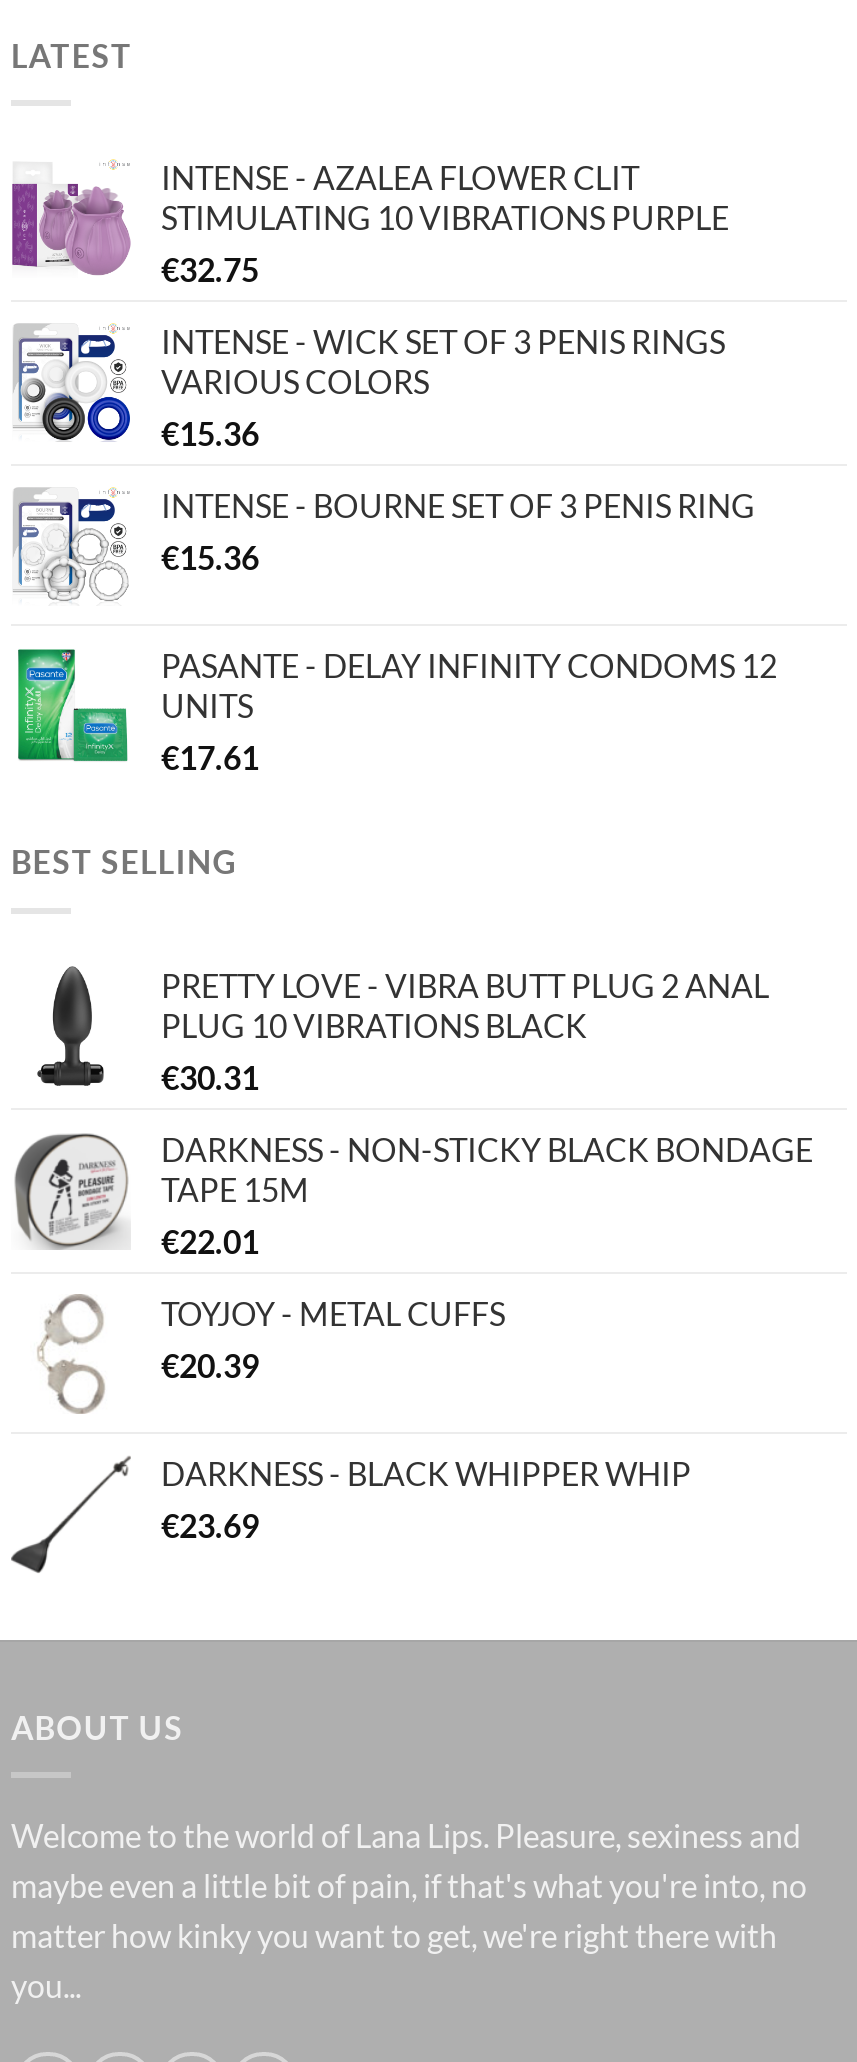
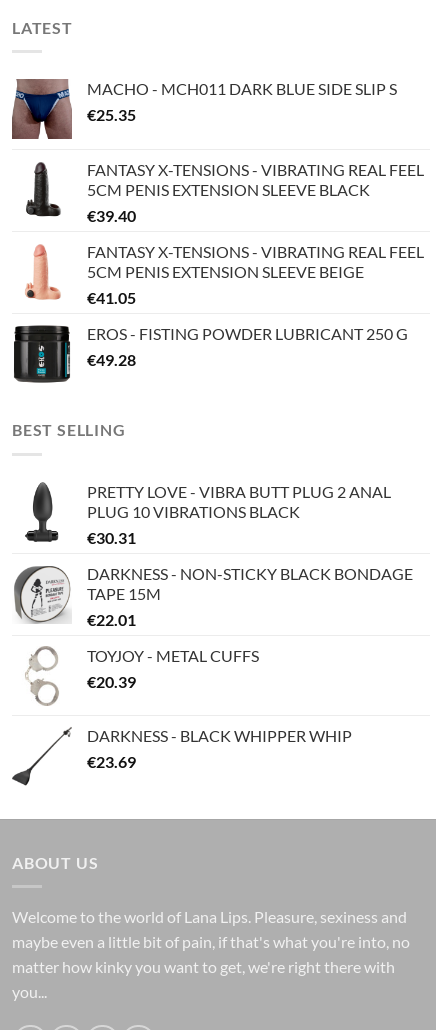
- [image]
- INTENSE - AZALEA FLOWER CLIT
- STIMULATING 10 VIBRATIONS PURPLE
- €32.75
+ [image]
+ MACHO - MCH011 DARK BLUE SIDE SLIP S
+ €25.35

- [image]
- INTENSE - WICK SET OF 3 PENIS RINGS
- VARIOUS COLORS
- €15.36
+ [image]
+ FANTASY X-TENSIONS - VIBRATING REAL FEEL
+ 5CM PENIS EXTENSION SLEEVE BLACK
+ €39.40

- [image]
- INTENSE - BOURNE SET OF 3 PENIS RING
- €15.36
+ [image]
+ FANTASY X-TENSIONS - VIBRATING REAL FEEL
+ 5CM PENIS EXTENSION SLEEVE BEIGE
+ €41.05

- [image]
- PASANTE - DELAY INFINITY CONDOMS 12
- UNITS
- €17.61
+ [image]
+ EROS - FISTING POWDER LUBRICANT 250 G
+ €49.28
